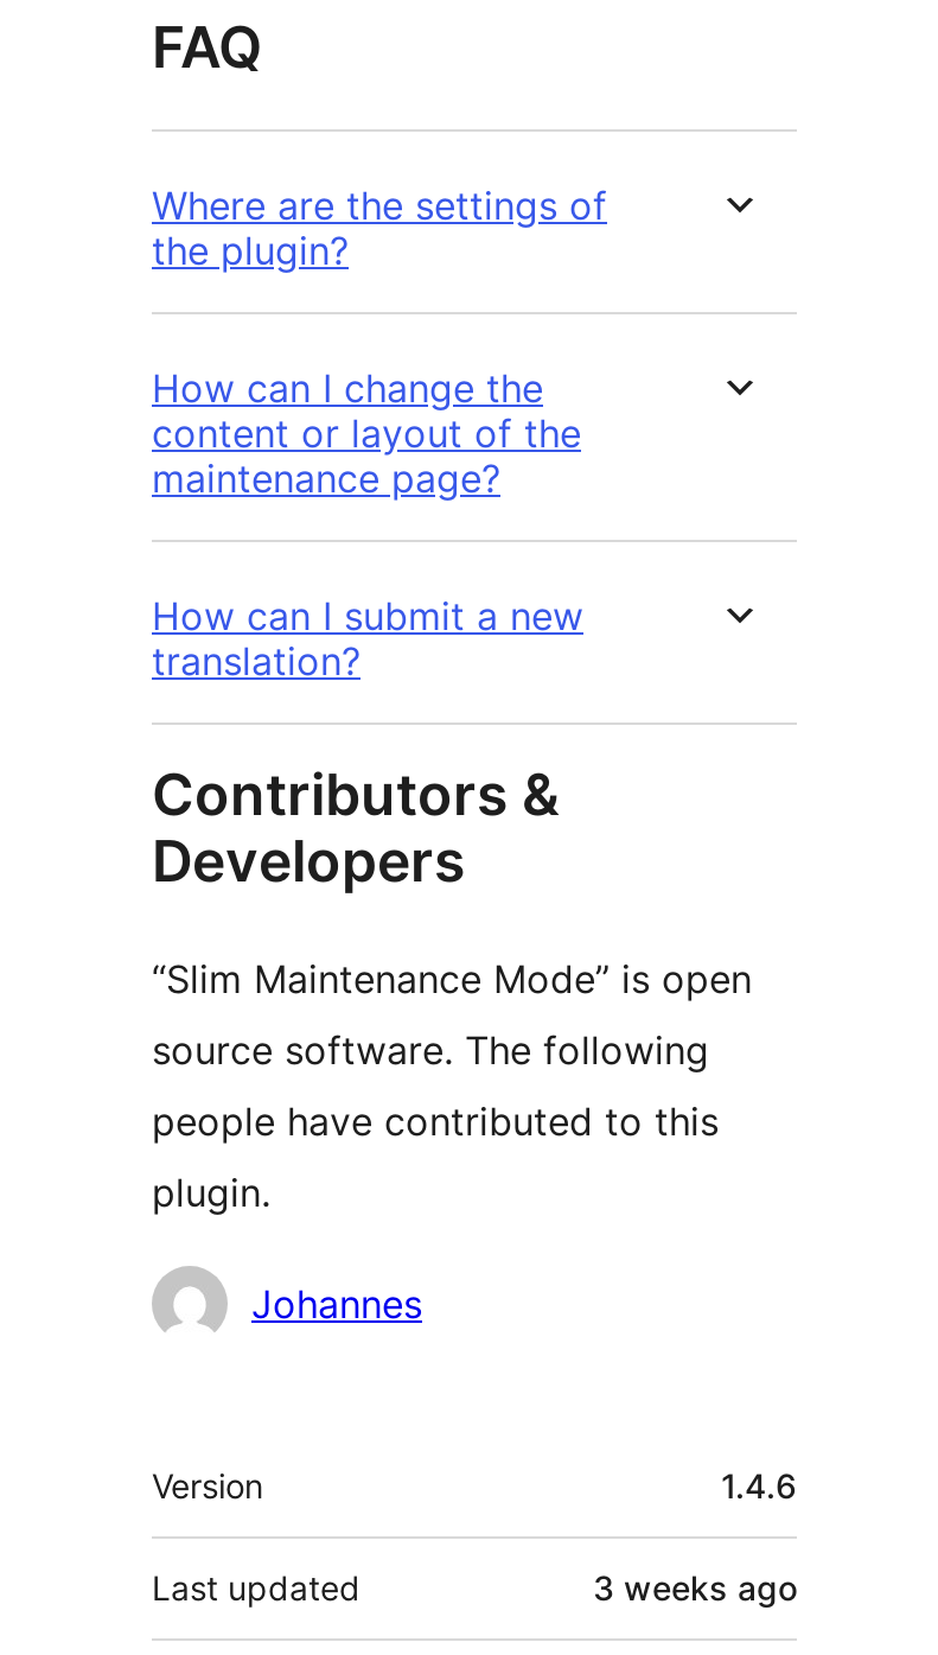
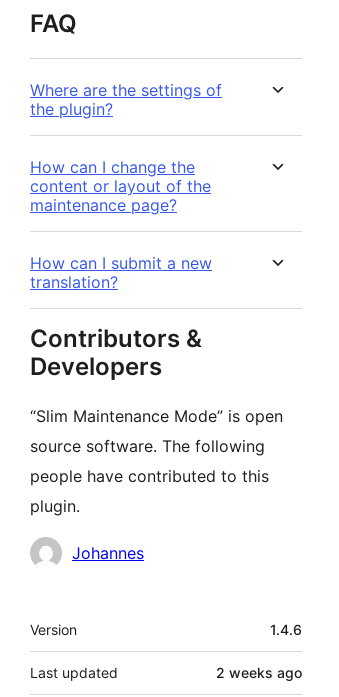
- 3 weeks ago
+ 2 weeks ago
